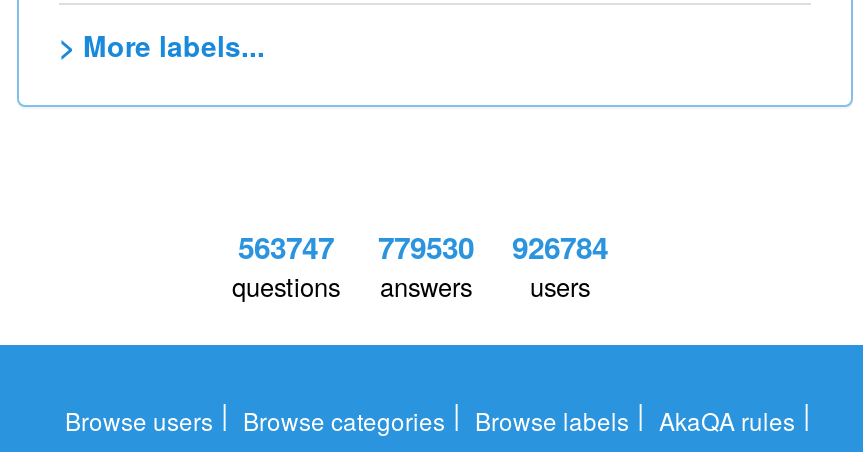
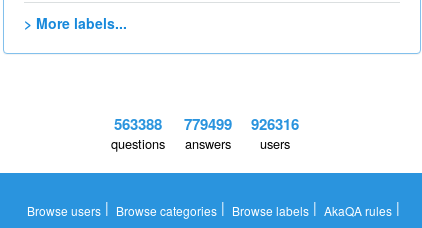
- 563747
+ 563388

- 779530
+ 779499

- 926784
+ 926316
